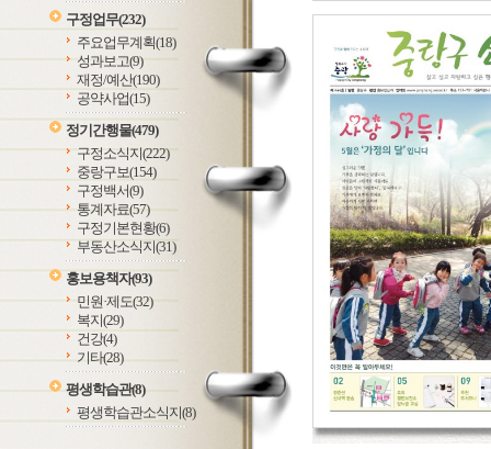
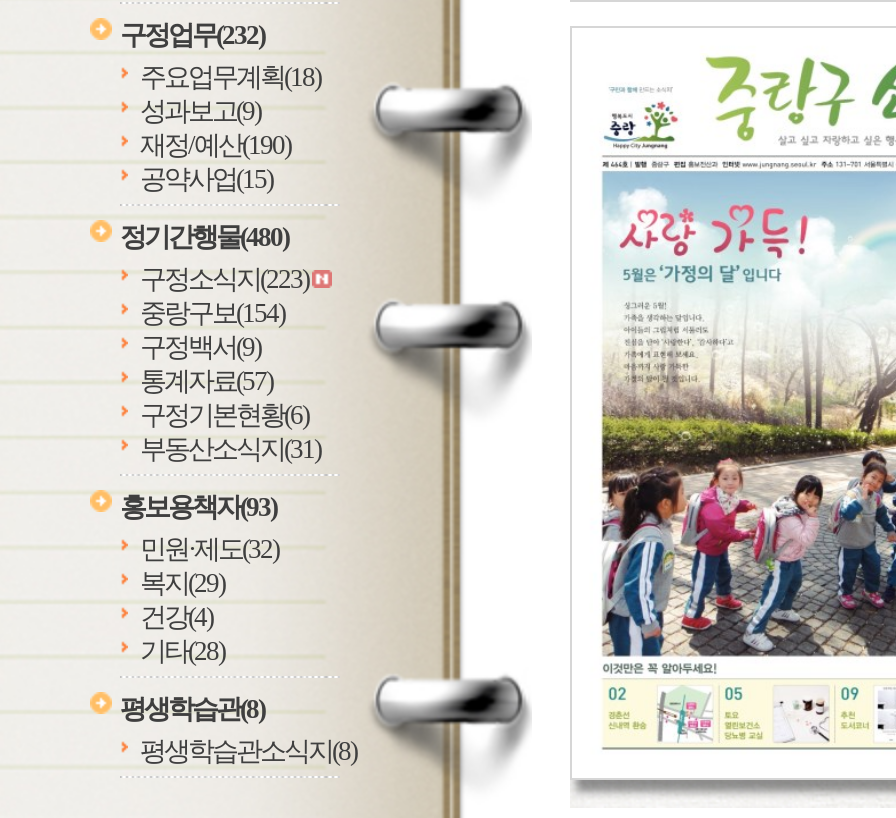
- 정기간행물(479)
+ 정기간행물(480)

- 구정소식지(222)
+ 구정소식지(223)
